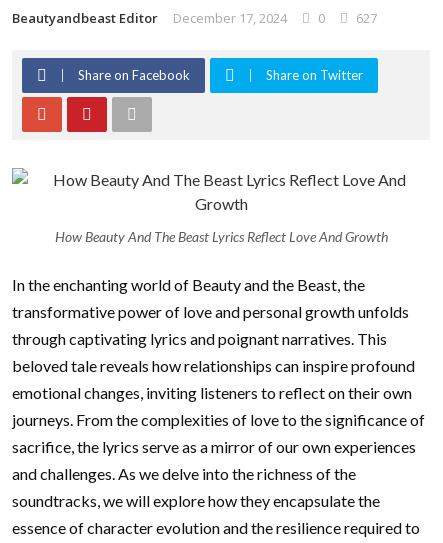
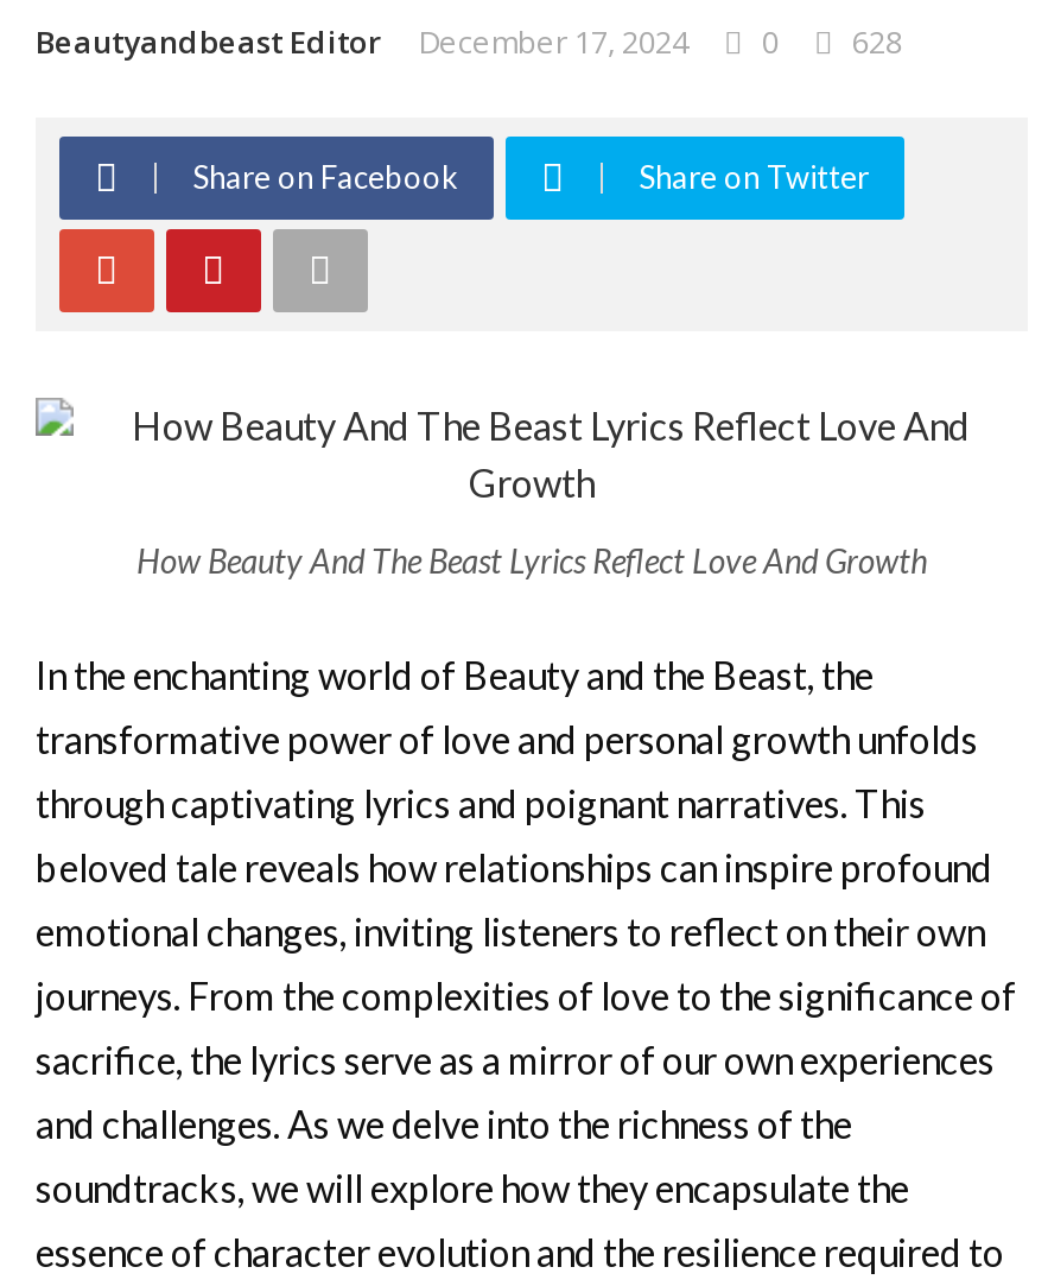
- Beautyandbeast Editor December 17, 2024 0 627
+ Beautyandbeast Editor December 17, 2024 0 628
